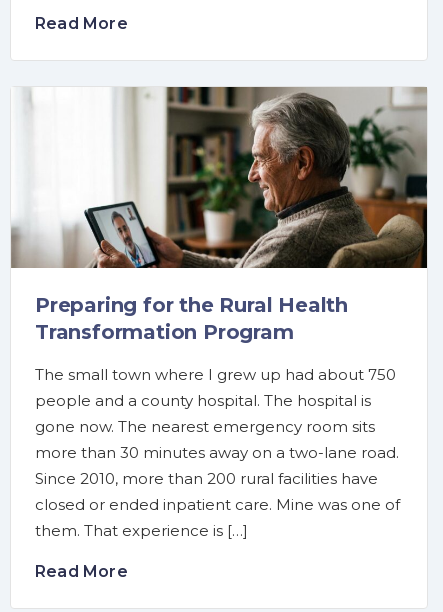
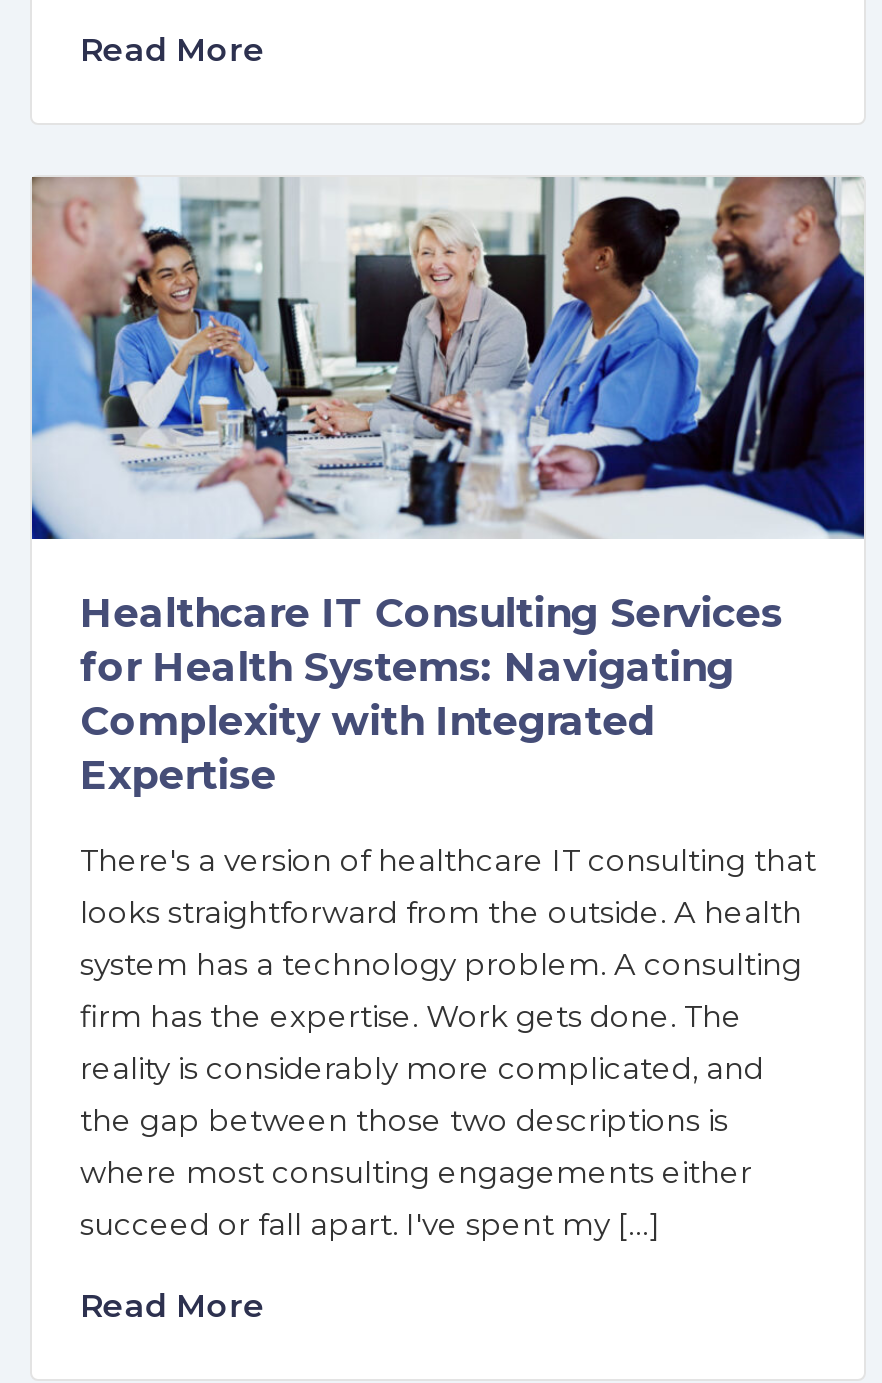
- [image]
- Preparing for the Rural Health
- Transformation Program
+ [image]
+ Healthcare IT Consulting Services
+ for Health Systems: Navigating
+ Complexity with Integrated
+ Expertise

- The small town where I grew up had about 750
- people and a county hospital. The hospital is
- gone now. The nearest emergency room sits
- more than 30 minutes away on a two-lane road.
- Since 2010, more than 200 rural facilities have
- closed or ended inpatient care. Mine was one of
- them. That experience is […]
+ There's a version of healthcare IT consulting that
+ looks straightforward from the outside. A health
+ system has a technology problem. A consulting
+ firm has the expertise. Work gets done. The
+ reality is considerably more complicated, and
+ the gap between those two descriptions is
+ where most consulting engagements either
+ succeed or fall apart. I've spent my […]
